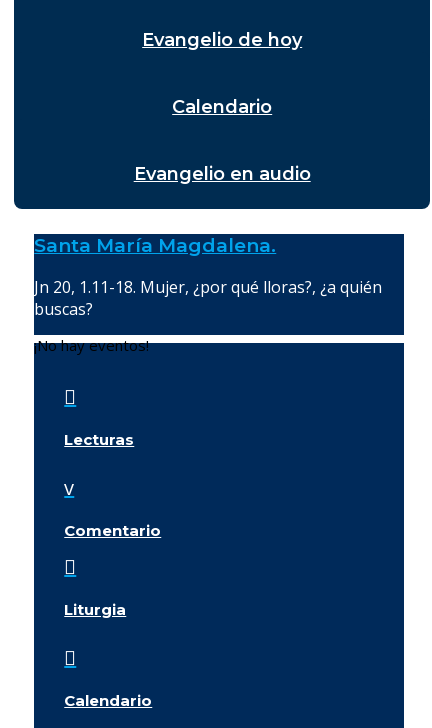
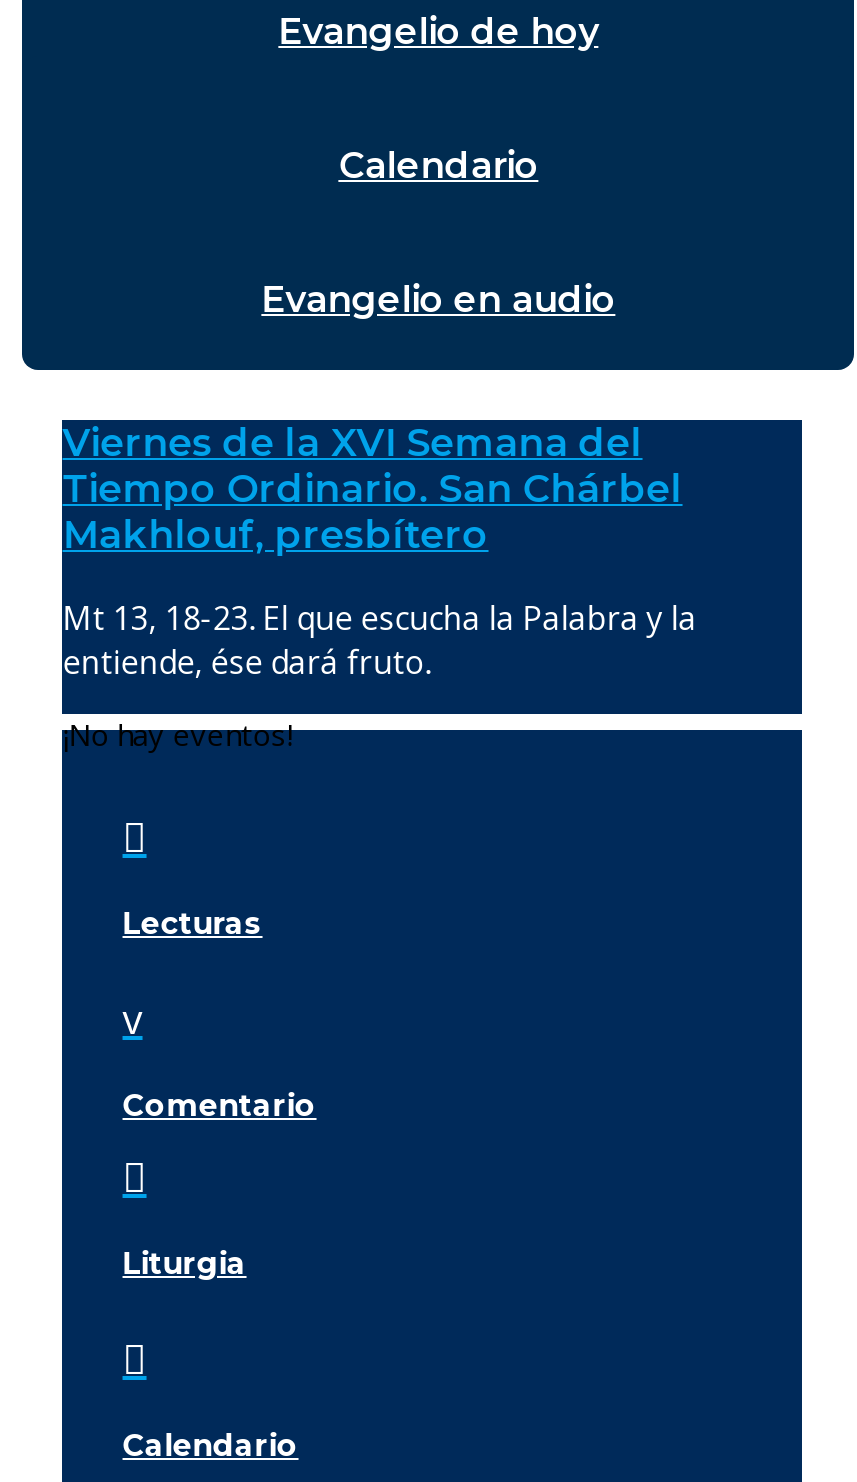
- Santa María Magdalena.
+ Viernes de la XVI Semana del
+ Tiempo Ordinario. San Chárbel
+ Makhlouf, presbítero

- Jn 20, 1.11-18. Mujer, ¿por qué lloras?, ¿a quién
- buscas?
+ Mt 13, 18-23. El que escucha la Palabra y la
+ entiende, ése dará fruto.
